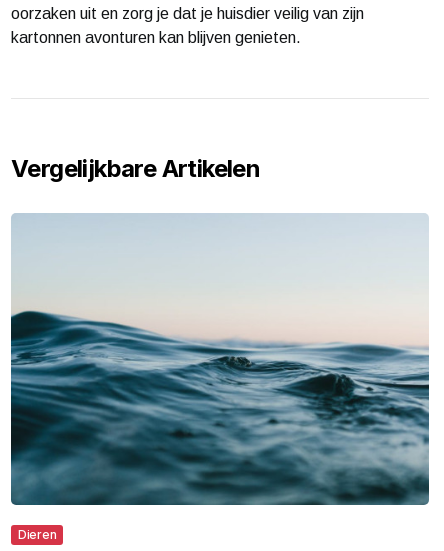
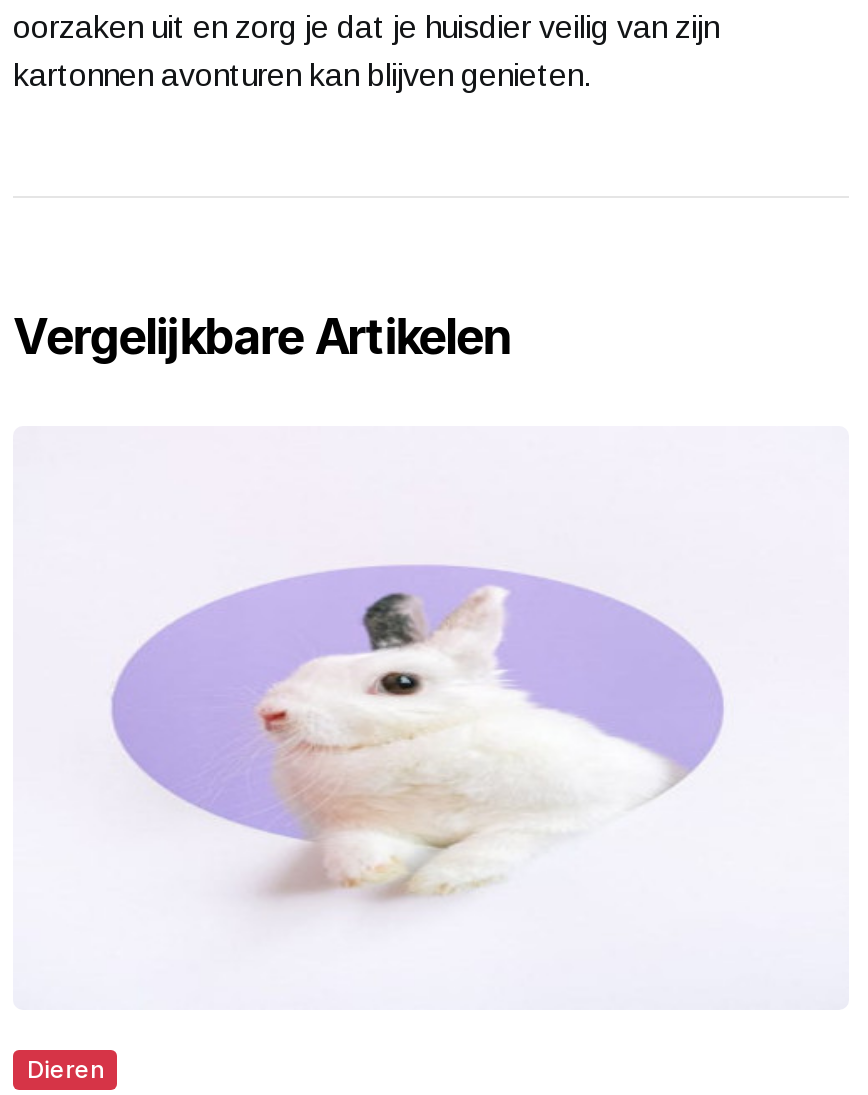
- [image]
+ [image]
